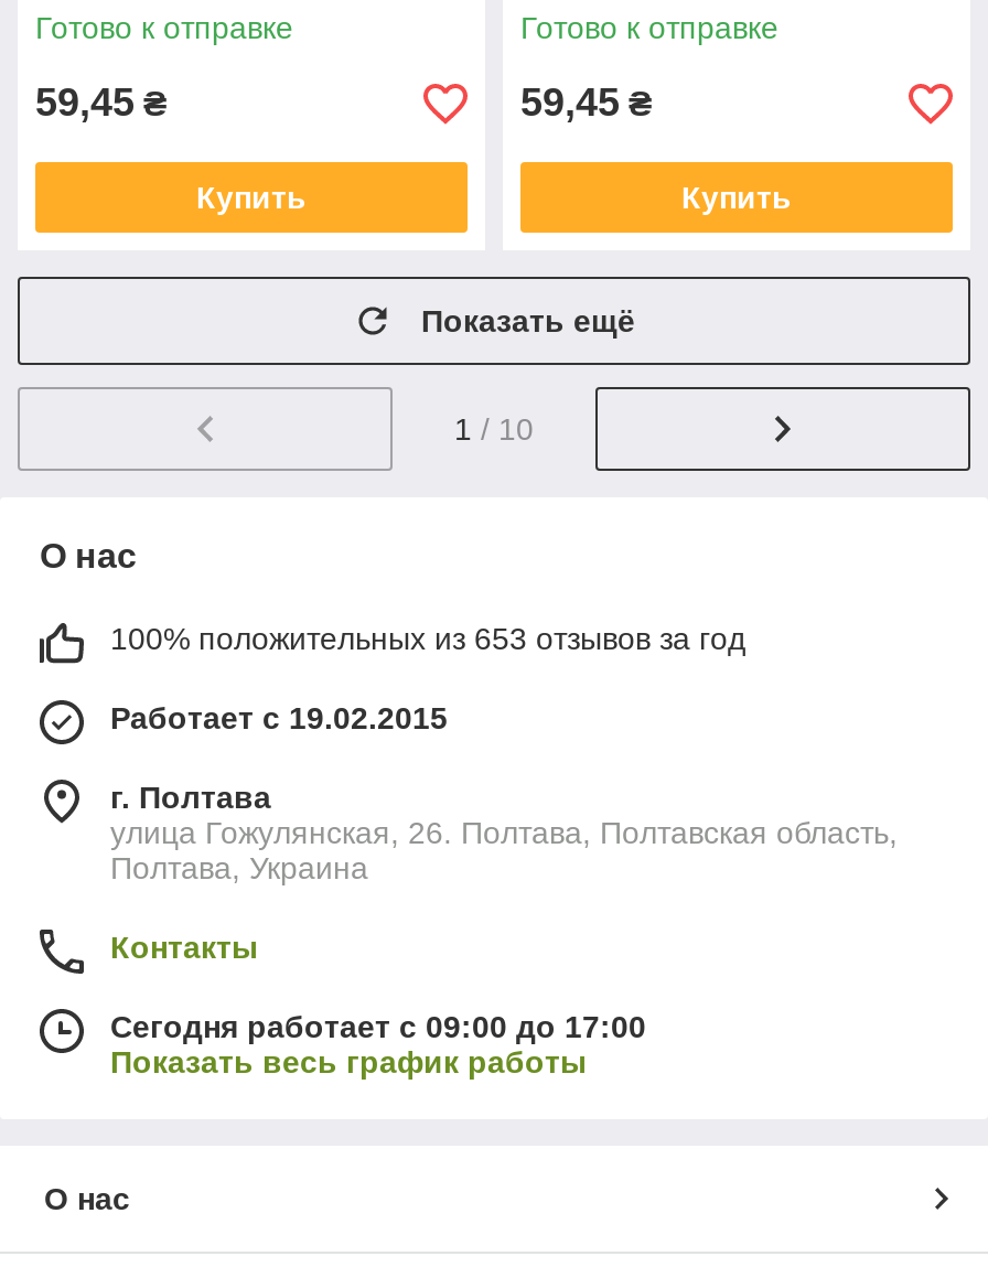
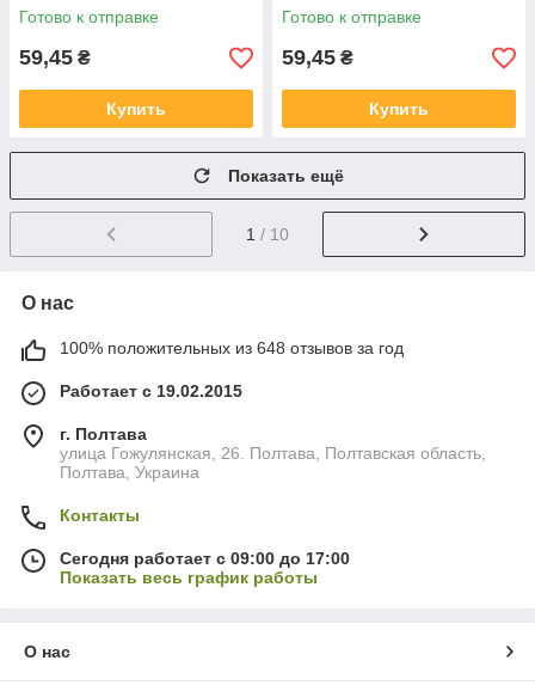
- 100% положительных из 653 отзывов за год
+ 100% положительных из 648 отзывов за год
